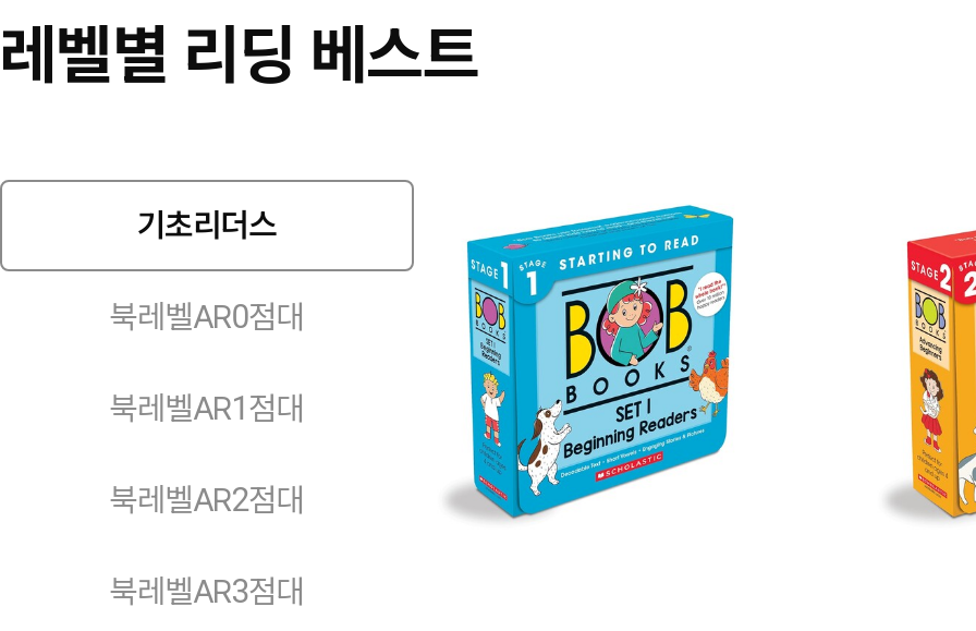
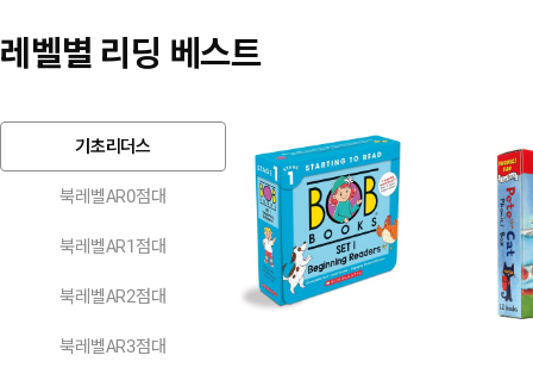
- [image]
+ [image]
